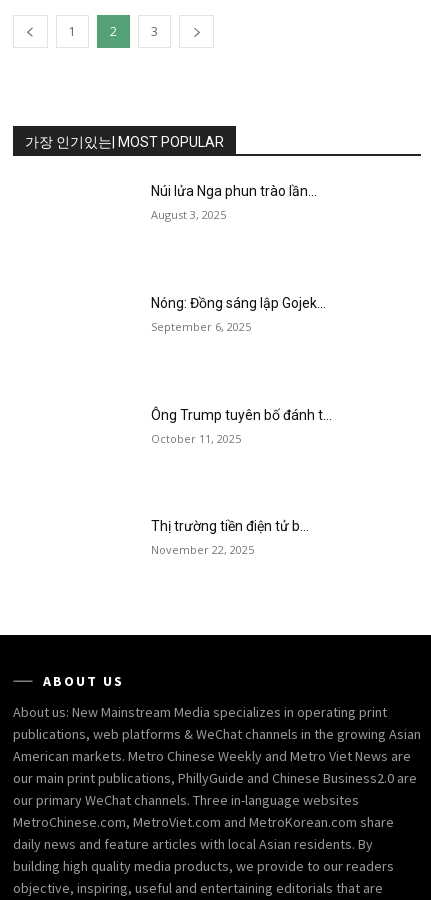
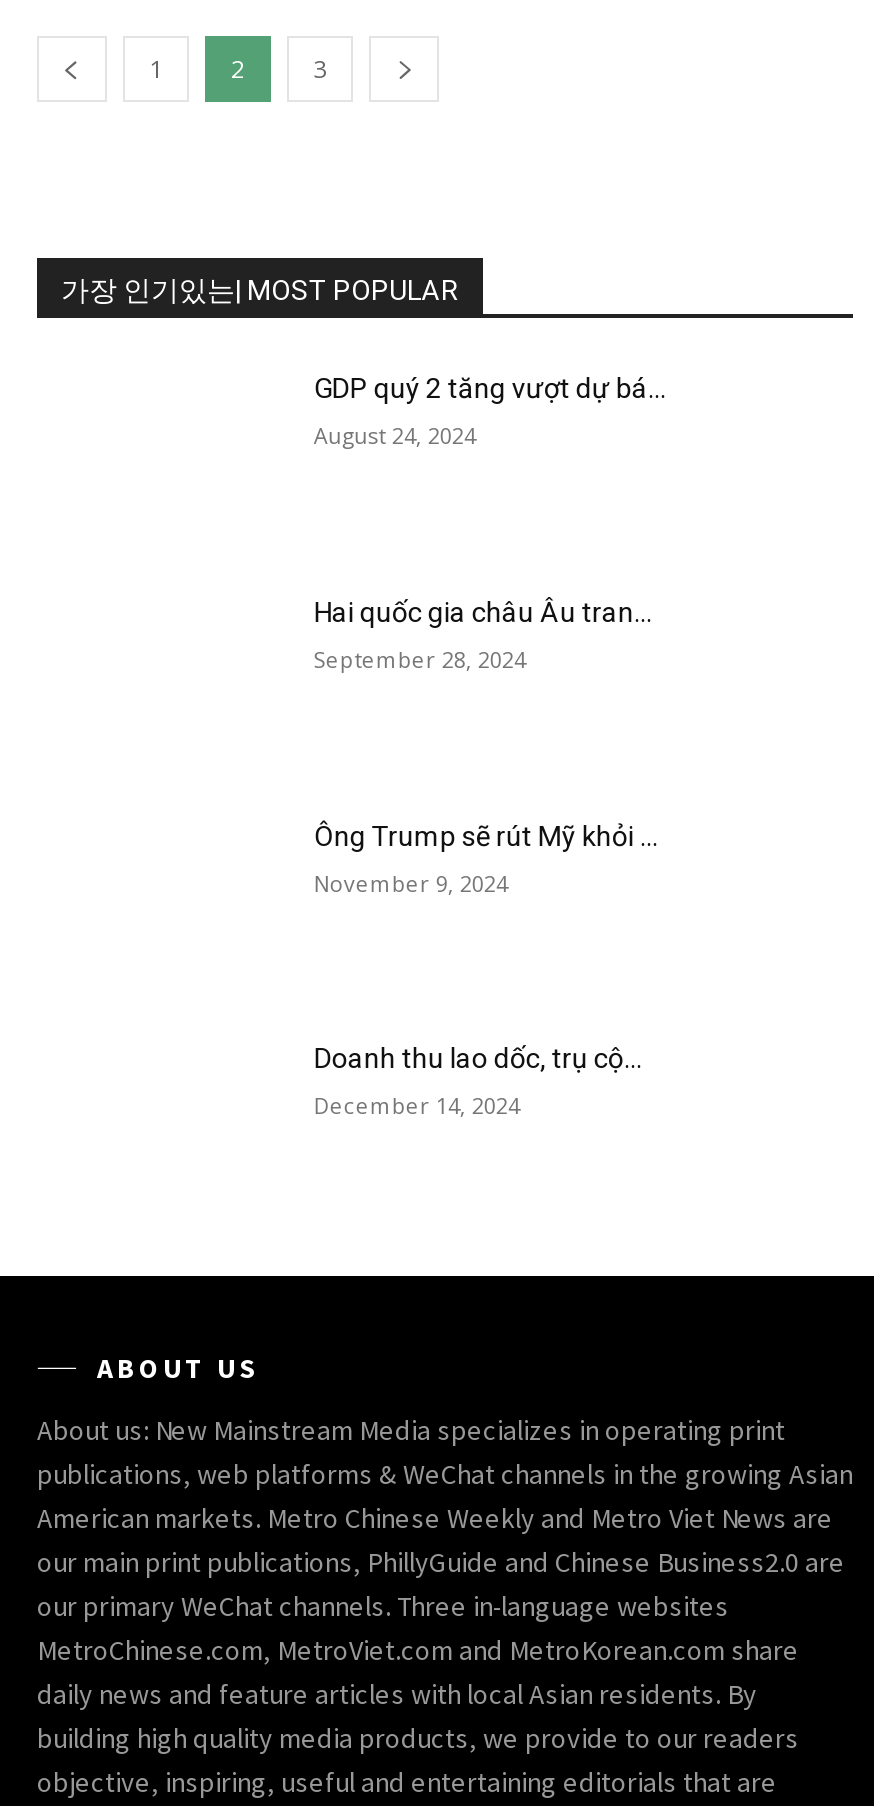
- Núi lửa Nga phun trào lần...
+ GDP quý 2 tăng vượt dự bá...

- August 3, 2025
+ August 24, 2024

- Nóng: Đồng sáng lập Gojek...
+ Hai quốc gia châu Âu tran...

- September 6, 2025
+ September 28, 2024

- Ông Trump tuyên bố đánh t...
+ Ông Trump sẽ rút Mỹ khỏi ...

- October 11, 2025
+ November 9, 2024

- Thị trường tiền điện tử b...
+ Doanh thu lao dốc, trụ cộ...

- November 22, 2025
+ December 14, 2024
